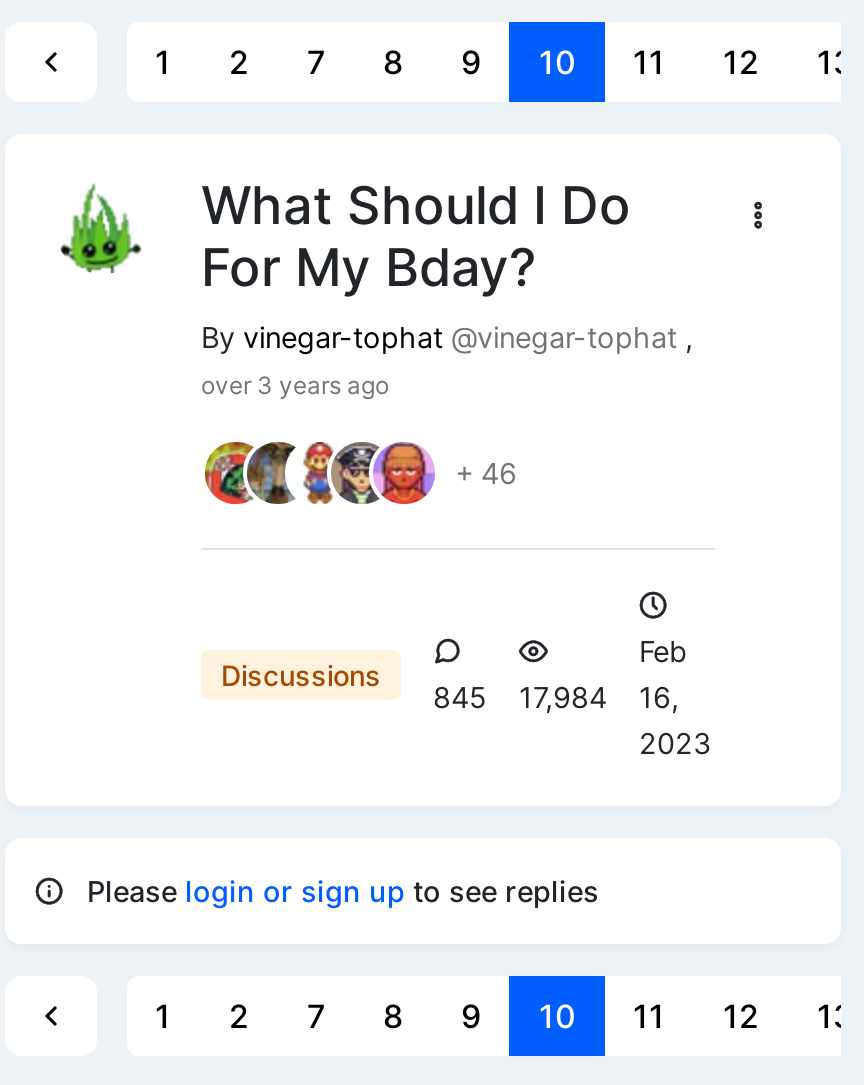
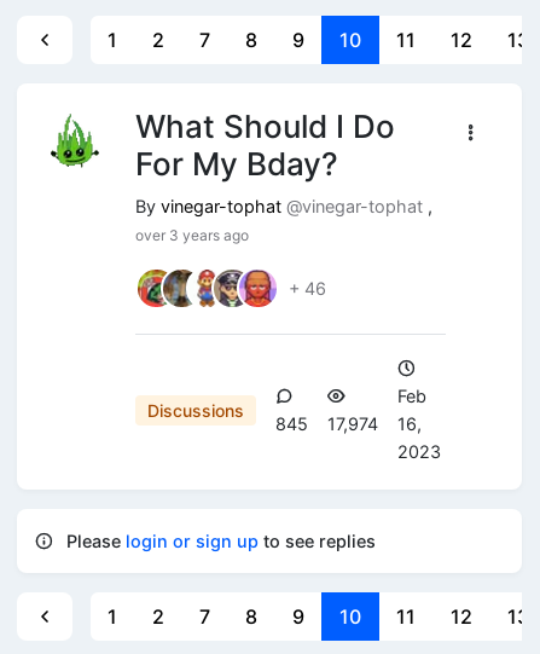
- 845 17,984 16,
+ 845 17,974 16,
